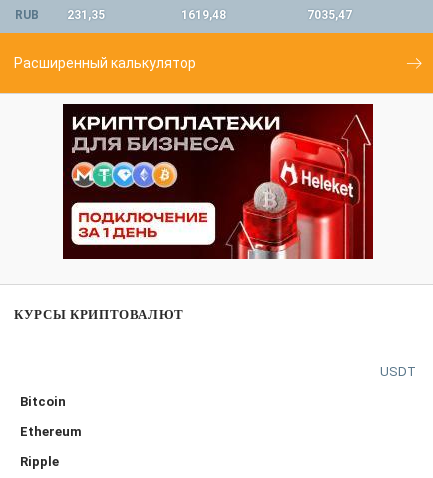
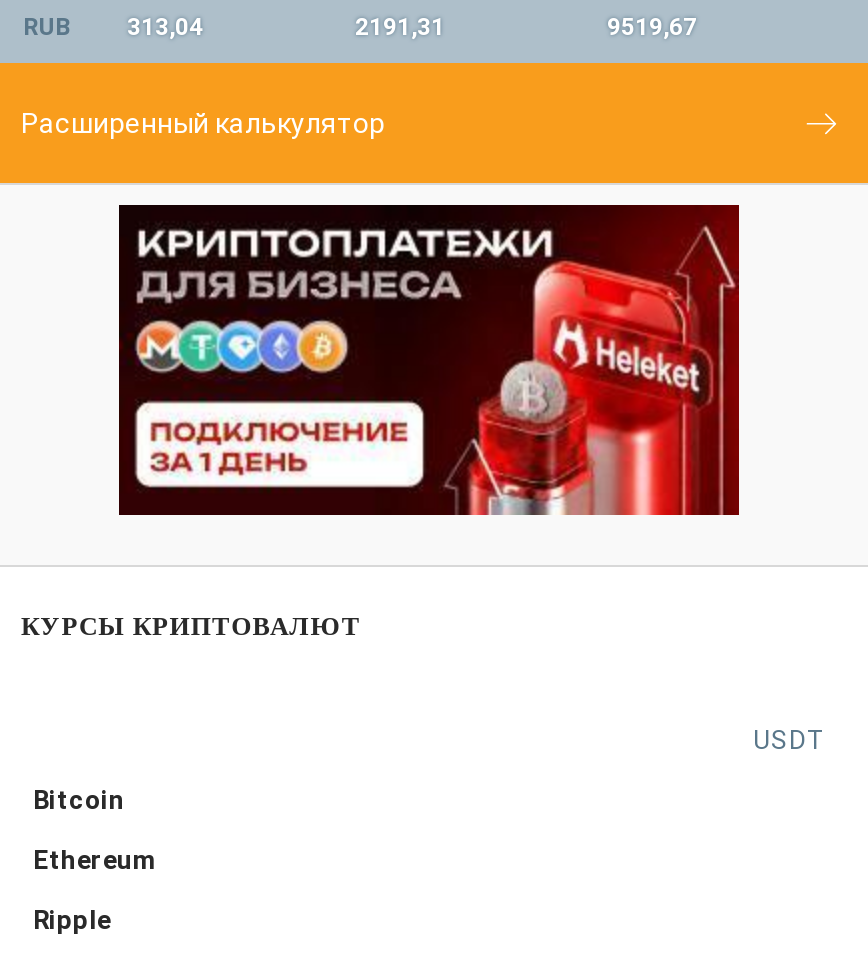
- RUB 231,35
+ RUB 313,04

- 1619,48
+ 2191,31

- 7035,47
+ 9519,67
